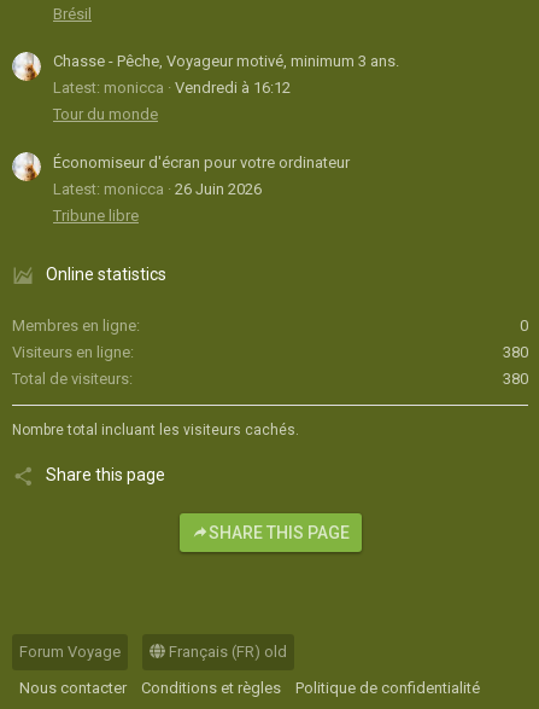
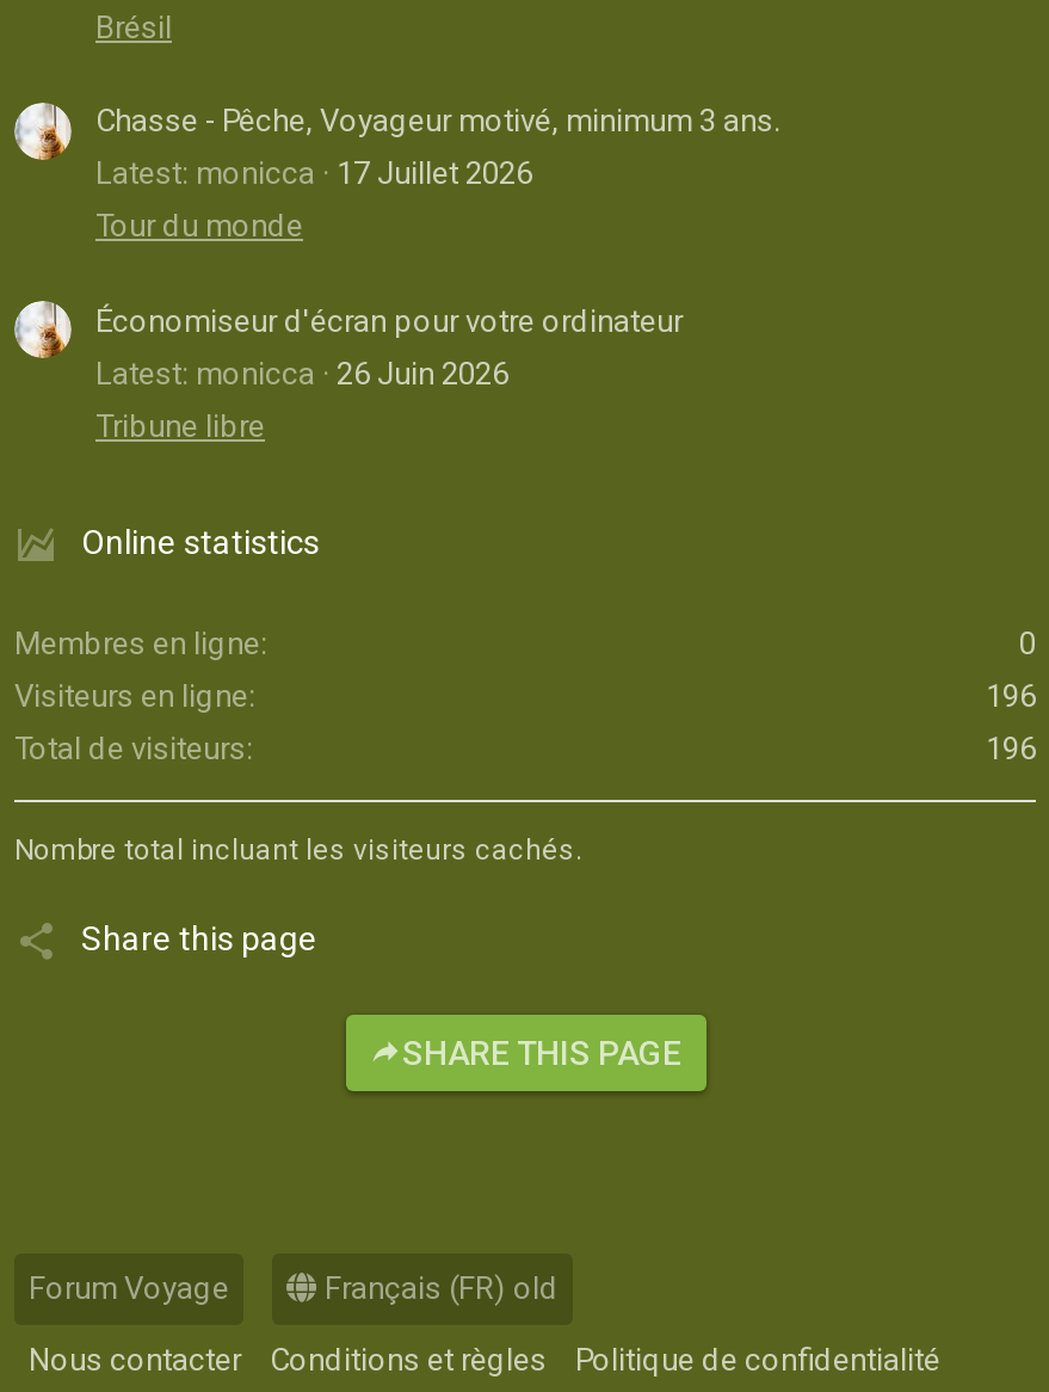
- Latest: monicca Vendredi à 16:12
+ Latest: monicca 17 Juillet 2026

- 380
+ 196

- 380
+ 196
